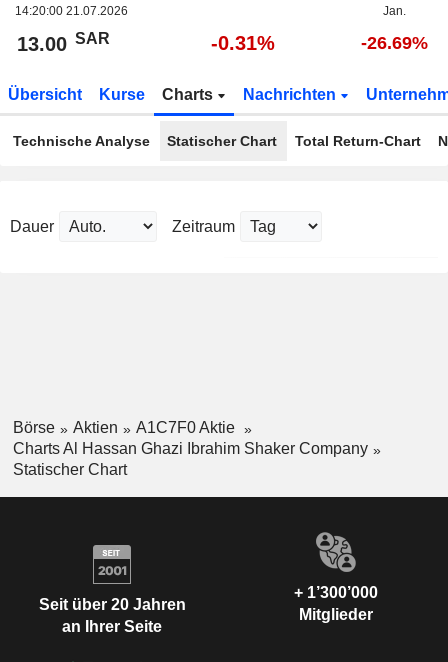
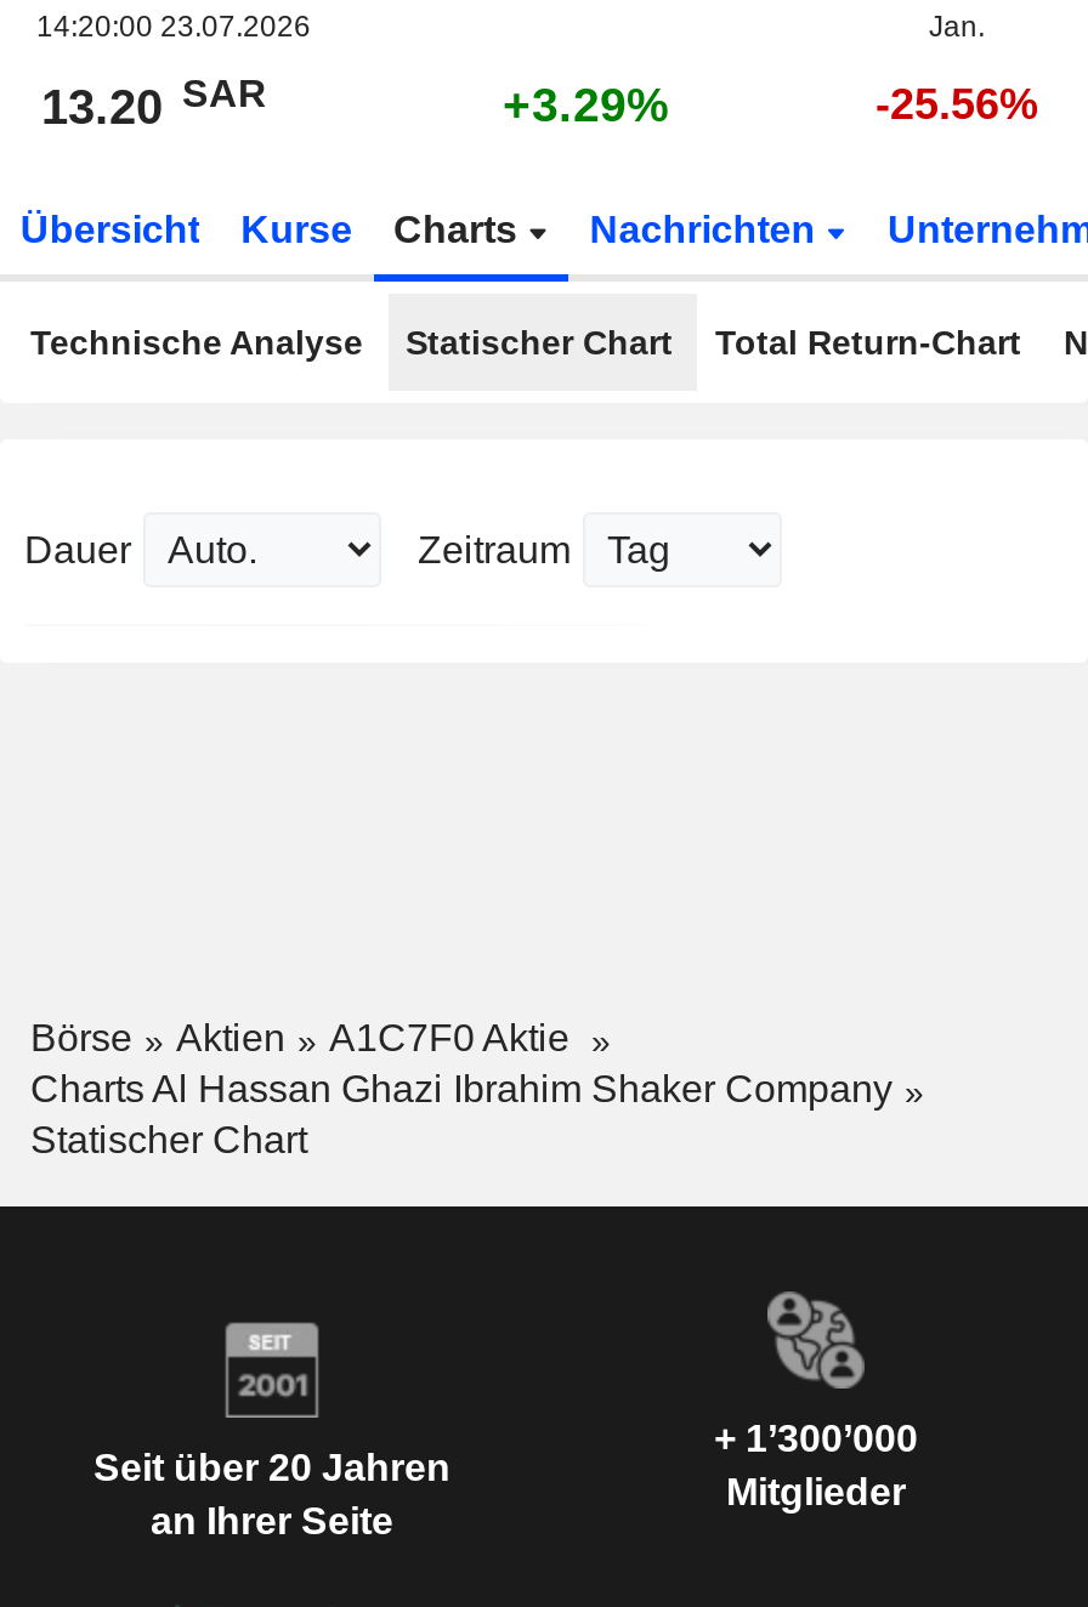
- 14:20:00 21.07.2026
+ 14:20:00 23.07.2026

- 13.00 SAR
+ 13.20 SAR

- -0.31%
+ +3.29%

- -26.69%
+ -25.56%
